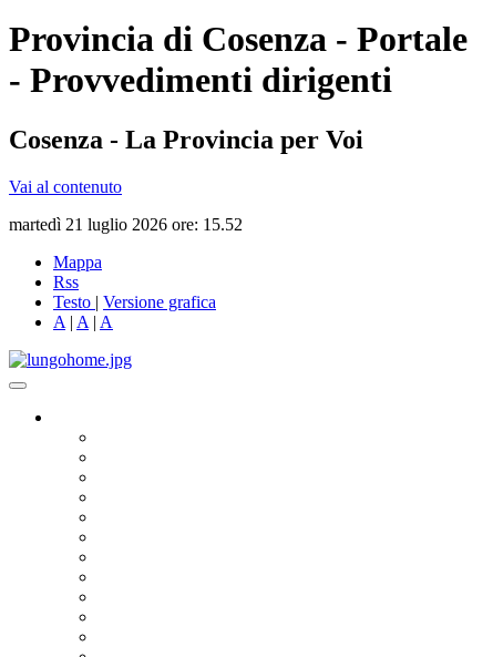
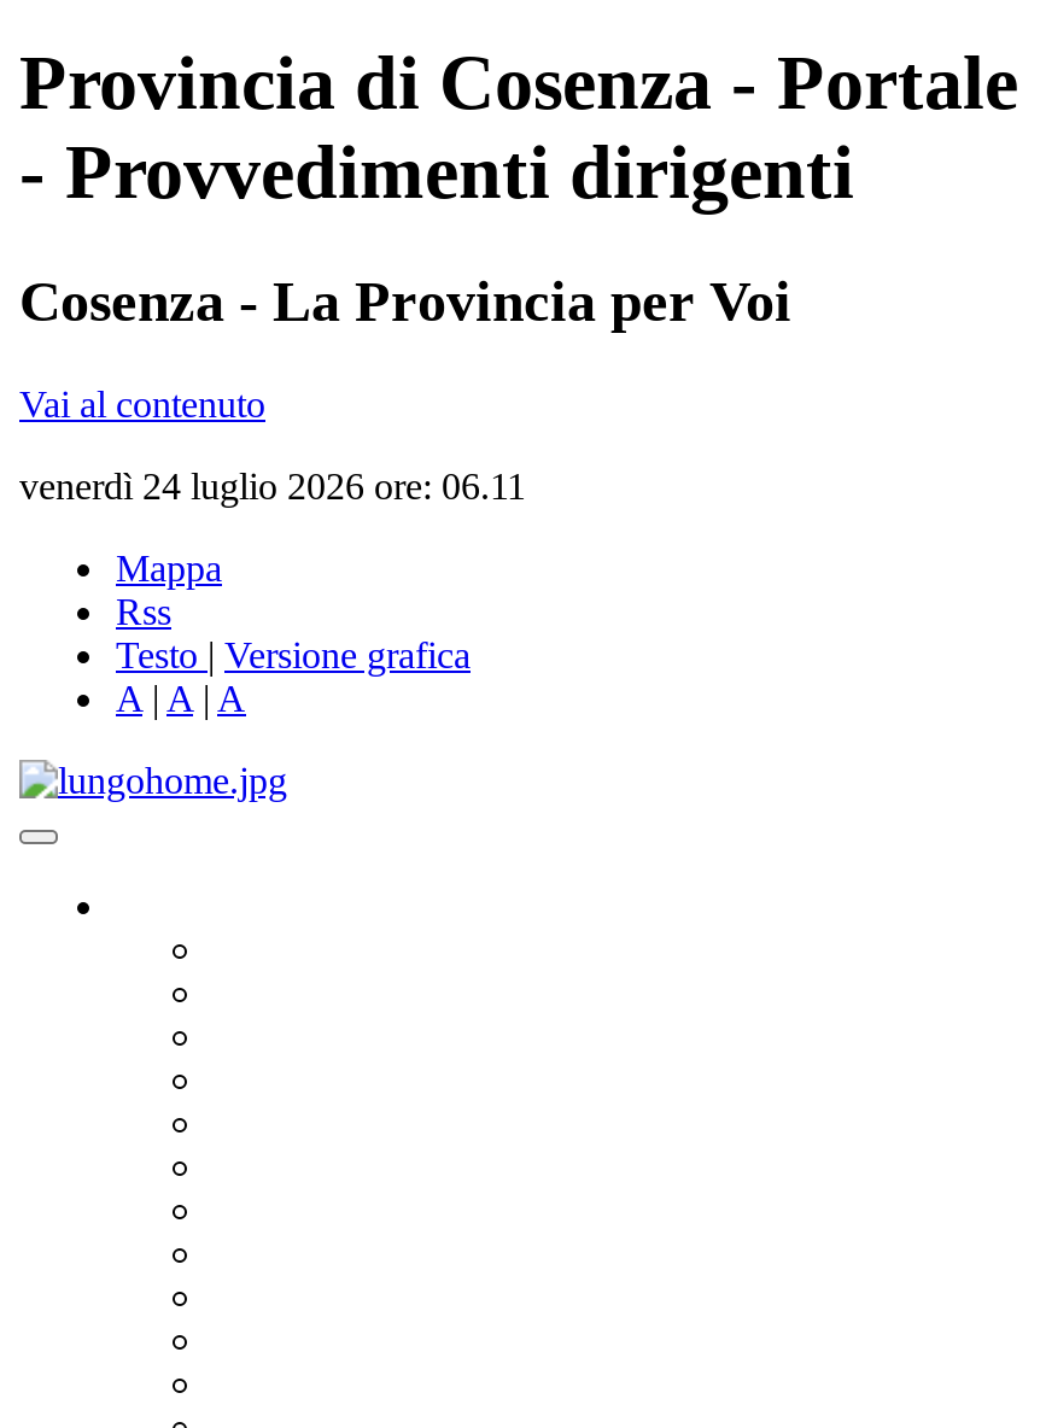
- martedì 21 luglio 2026 ore: 15.52
+ venerdì 24 luglio 2026 ore: 06.11
